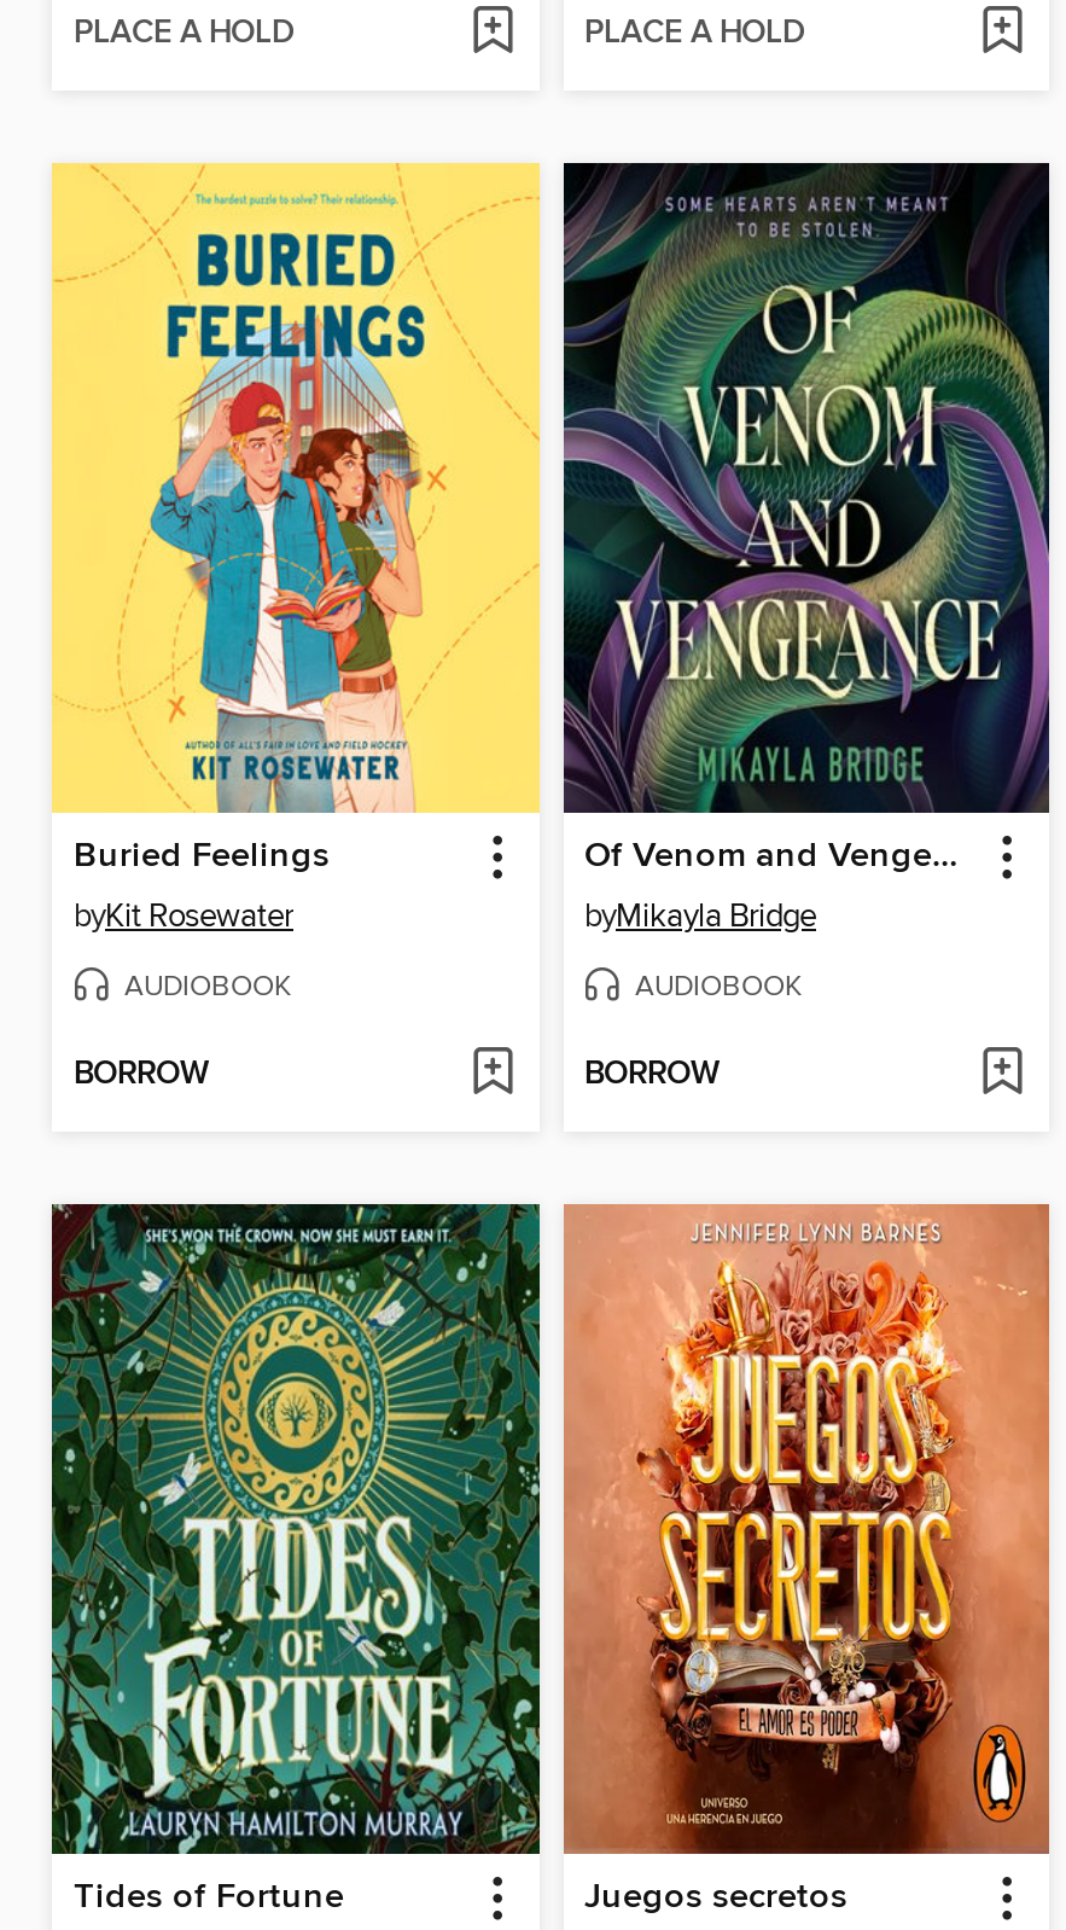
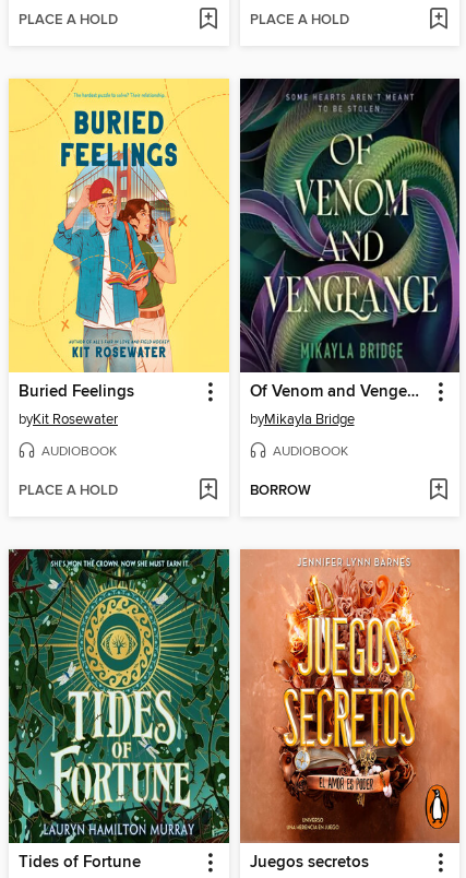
- BORROW
+ PLACE A HOLD
